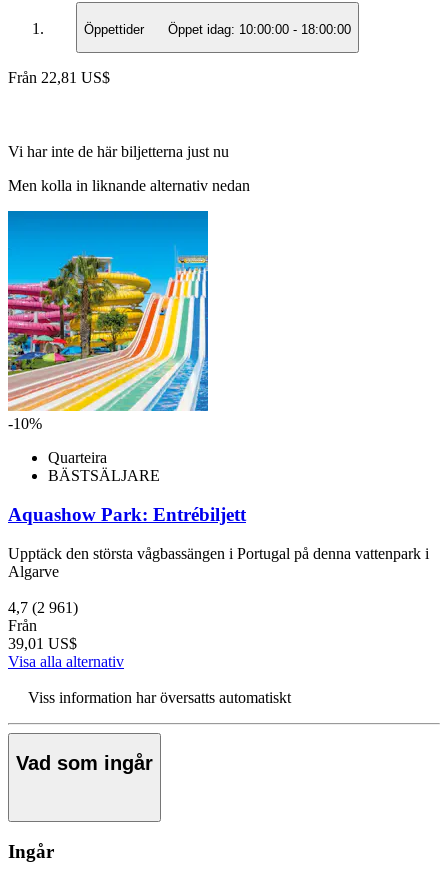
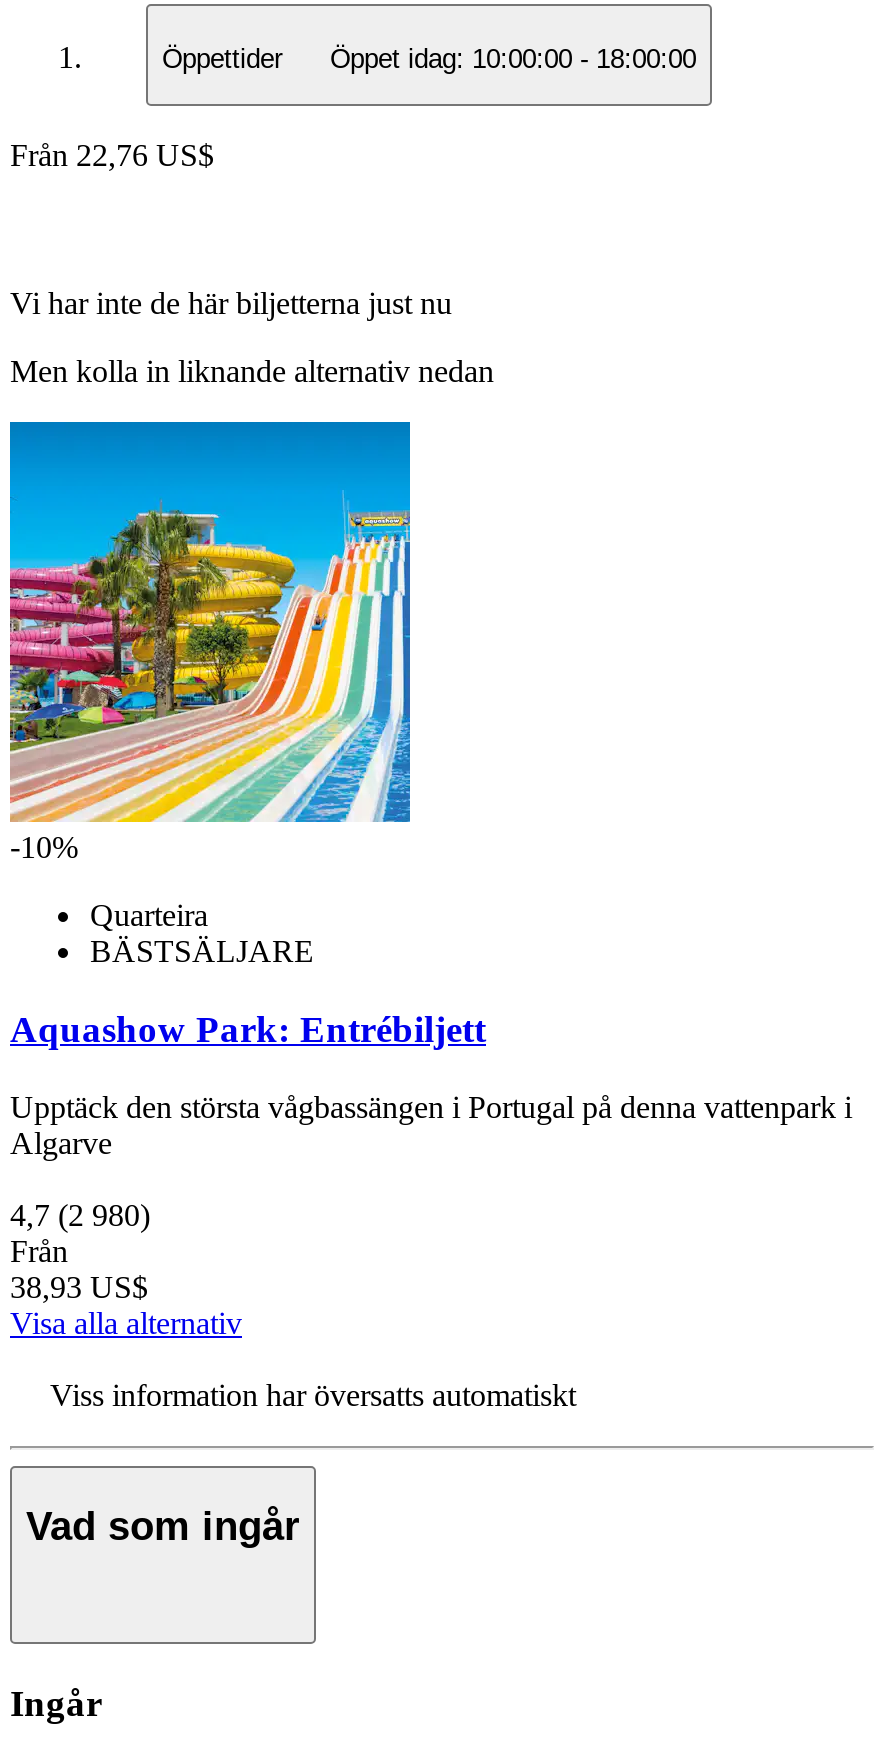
- Från 22,81 US$
+ Från 22,76 US$

- 4,7 (2 961)
+ 4,7 (2 980)

- 39,01 US$
+ 38,93 US$
